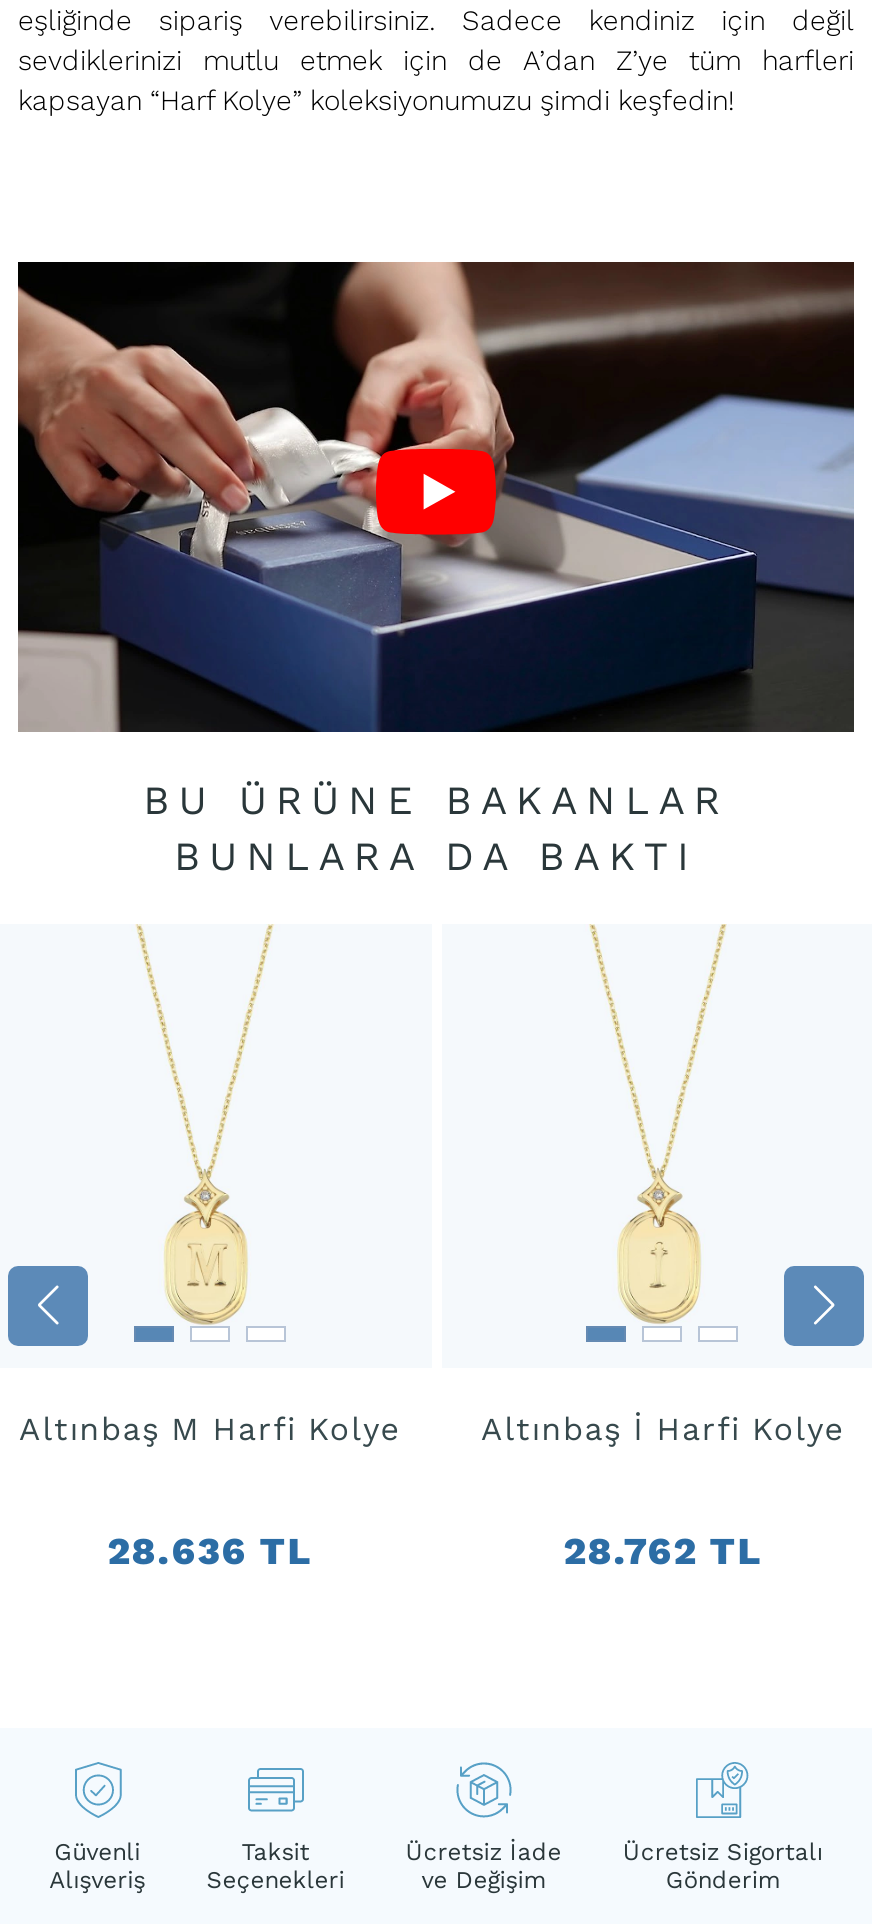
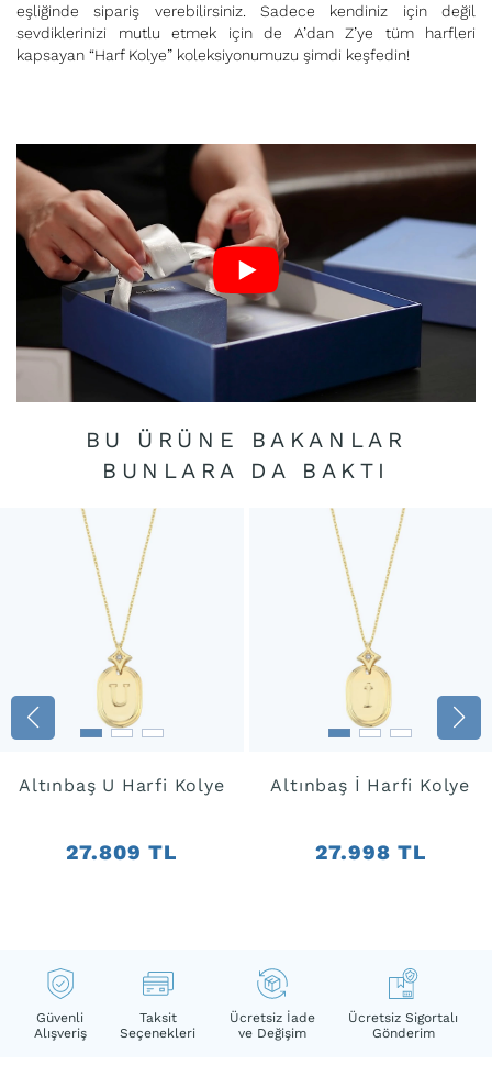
- Altınbaş M Harfi Kolye
+ Altınbaş U Harfi Kolye

- 28.636 TL
+ 27.809 TL

- 28.762 TL
+ 27.998 TL
